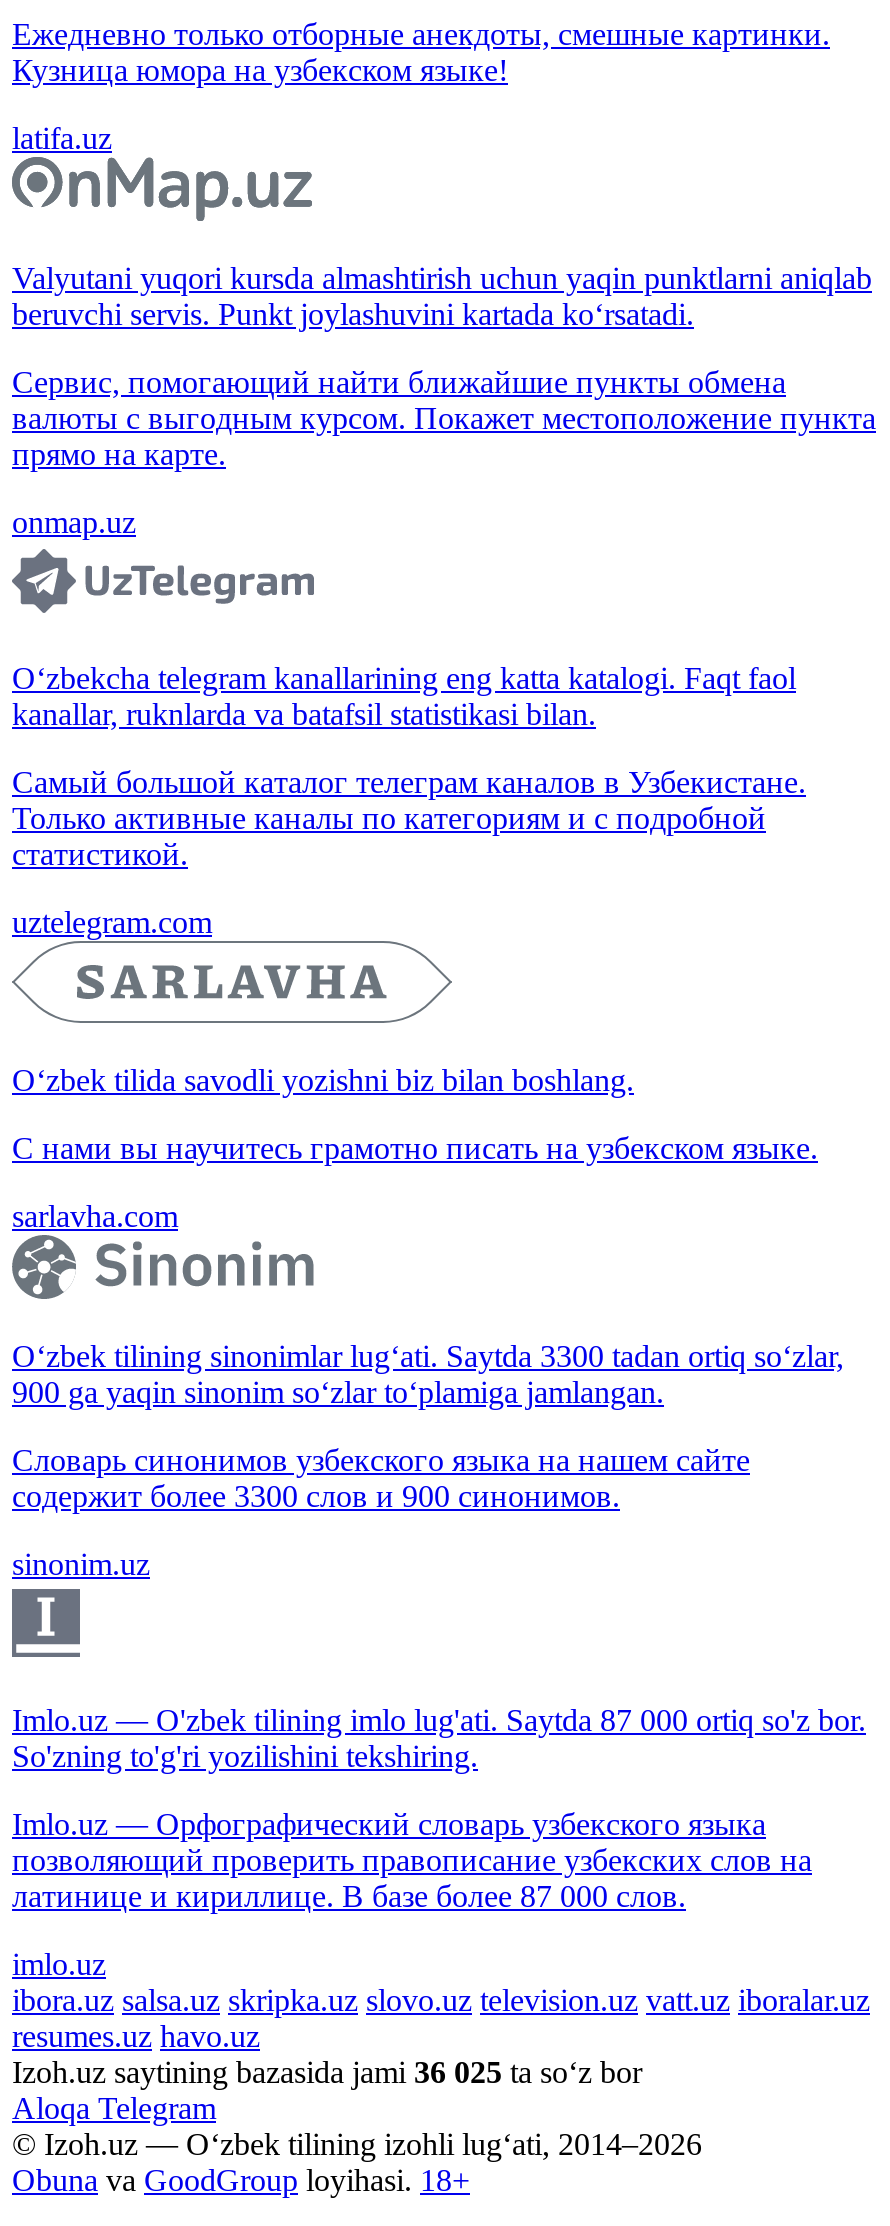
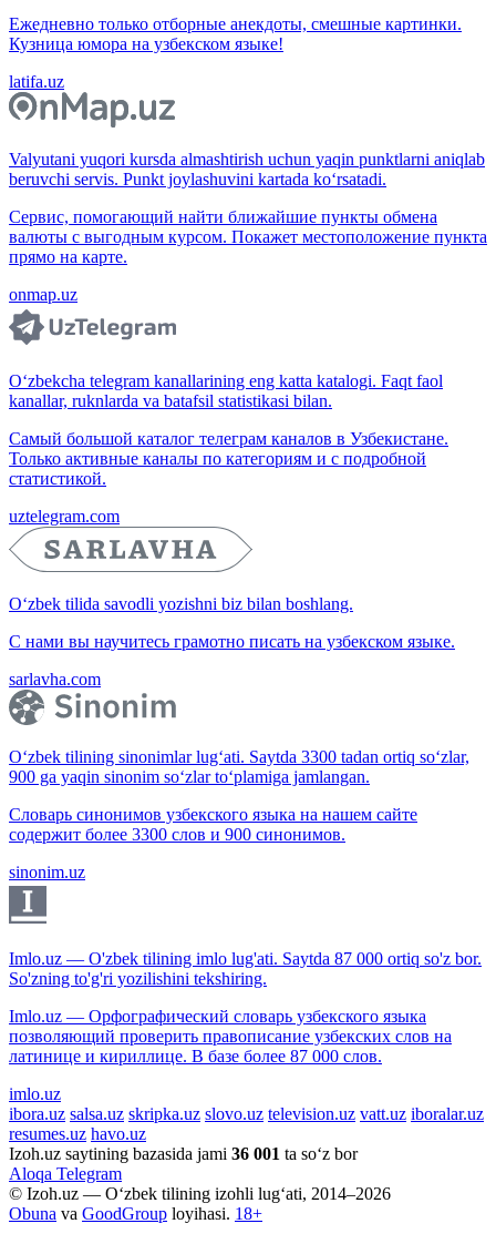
- Izoh.uz saytining bazasida jami 36 025 ta so‘z bor
+ Izoh.uz saytining bazasida jami 36 001 ta so‘z bor
